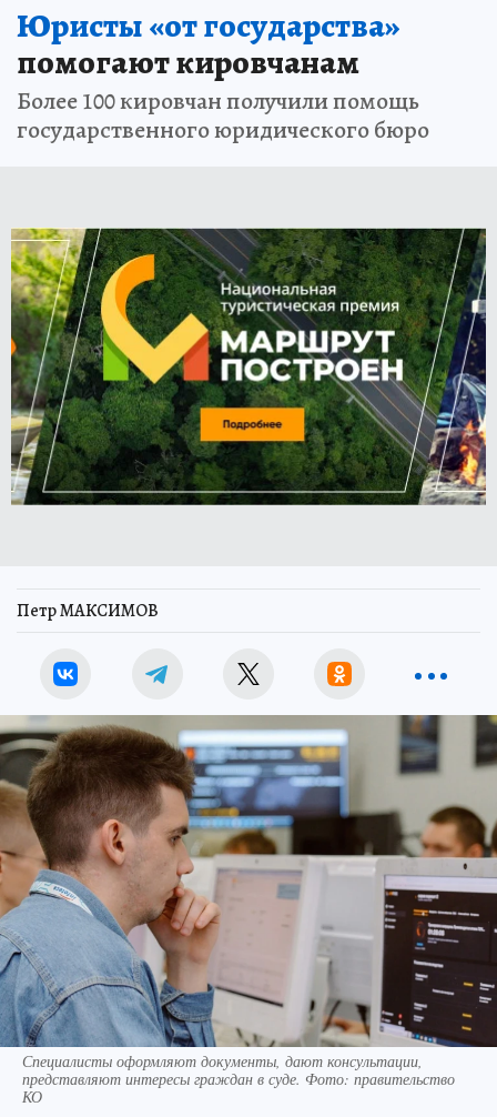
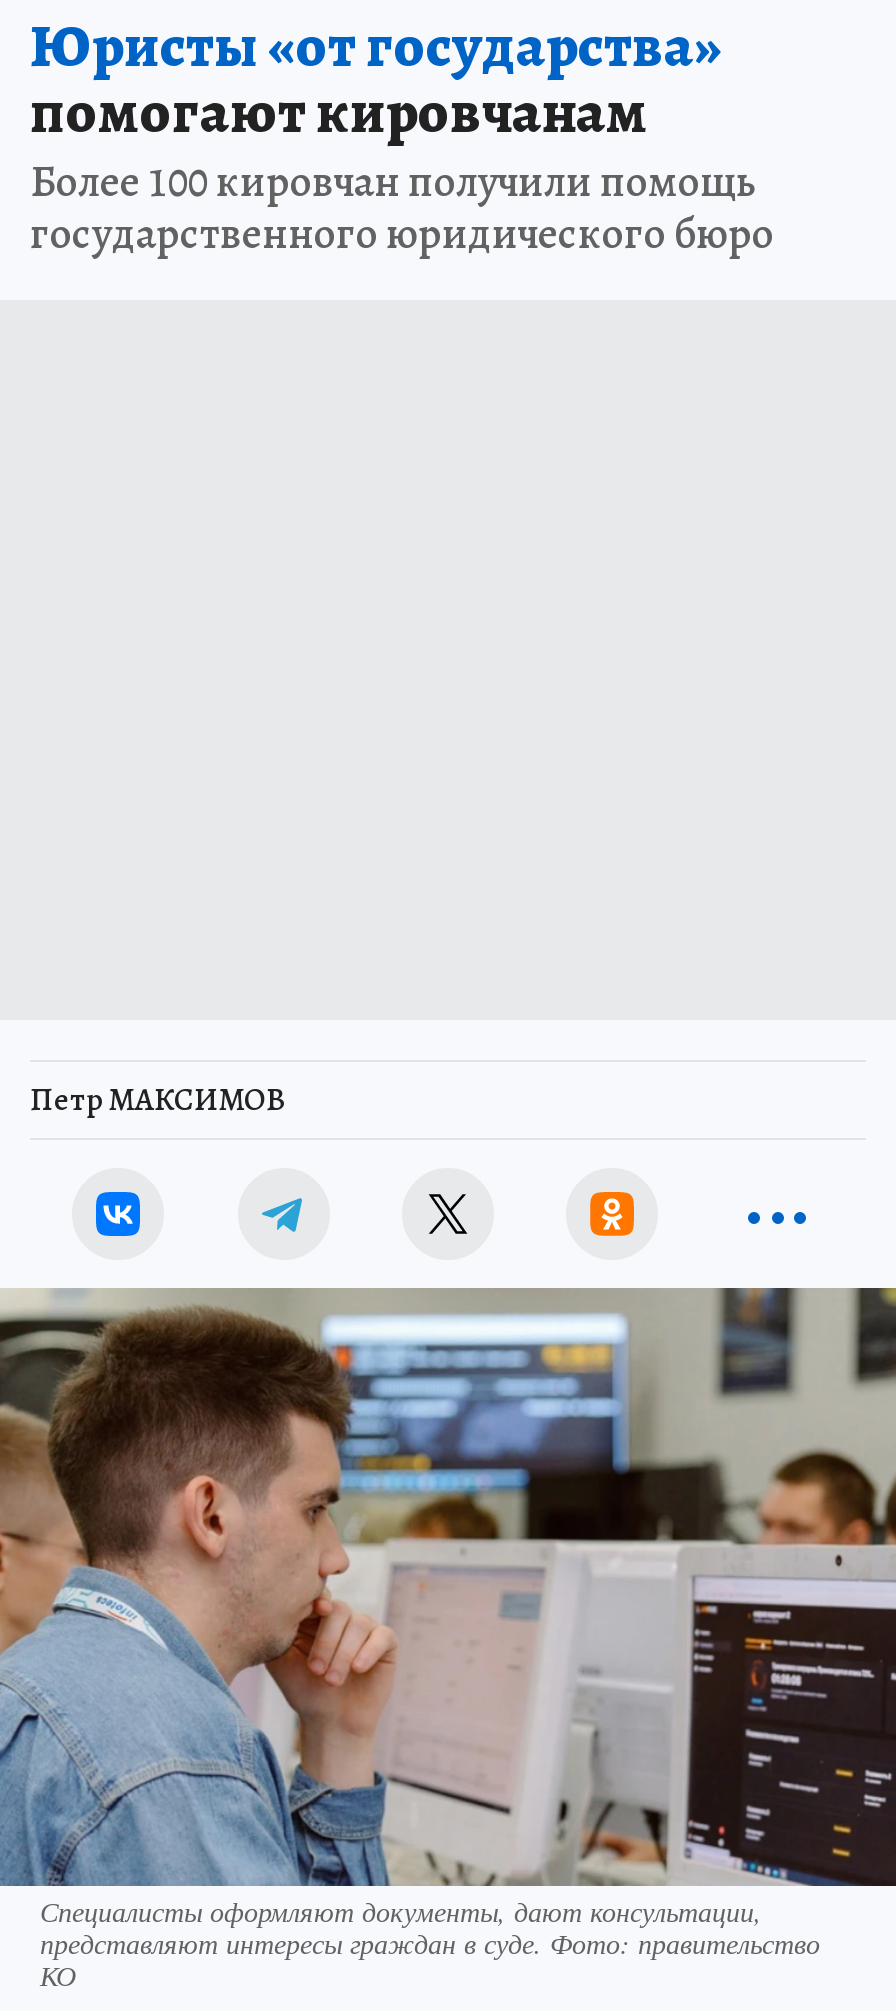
- [image]
